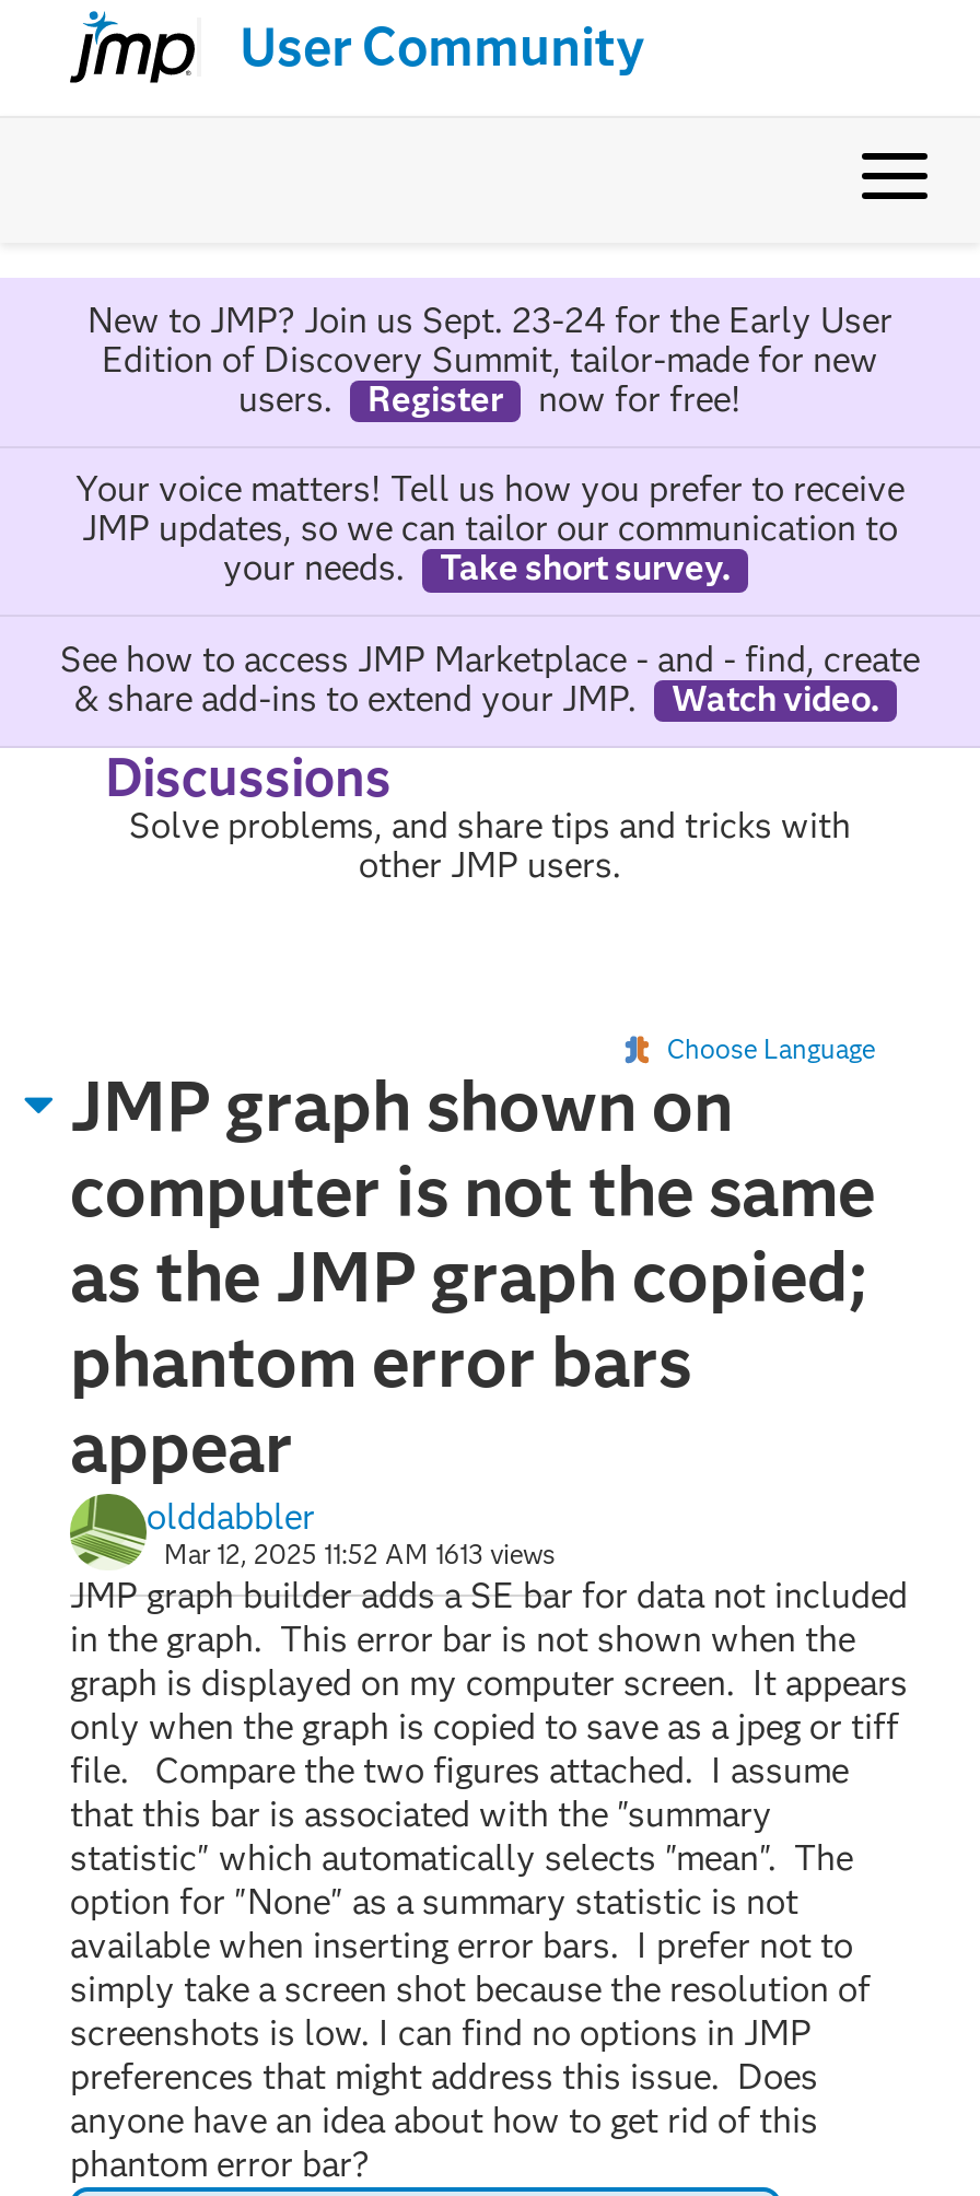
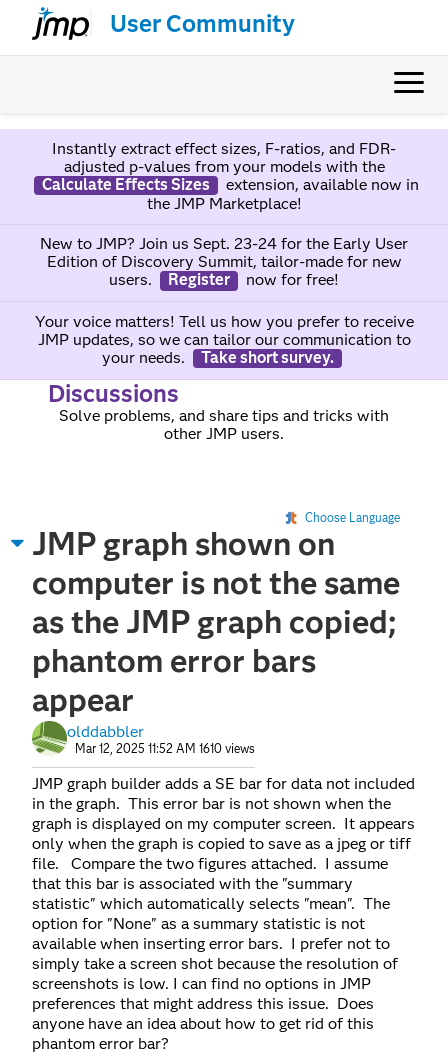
+ Instantly extract effect sizes, F-ratios, and FDR-
+ adjusted p-values from your models with the
+ Calculate Effects Sizes
+ extension, available now in
+ the JMP Marketplace!

moved down: New to JMP? Join us Sept. 23-24 for the Early User | Edition of Discovery Summit, tailor-made for new | users. | ... | your needs. | Take short survey.

- See how to access JMP Marketplace - and - find, create
- & share add-ins to extend your JMP.
- Watch video.

- Mar 12, 2025 11:52 AM 1613 views
+ Mar 12, 2025 11:52 AM 1610 views
